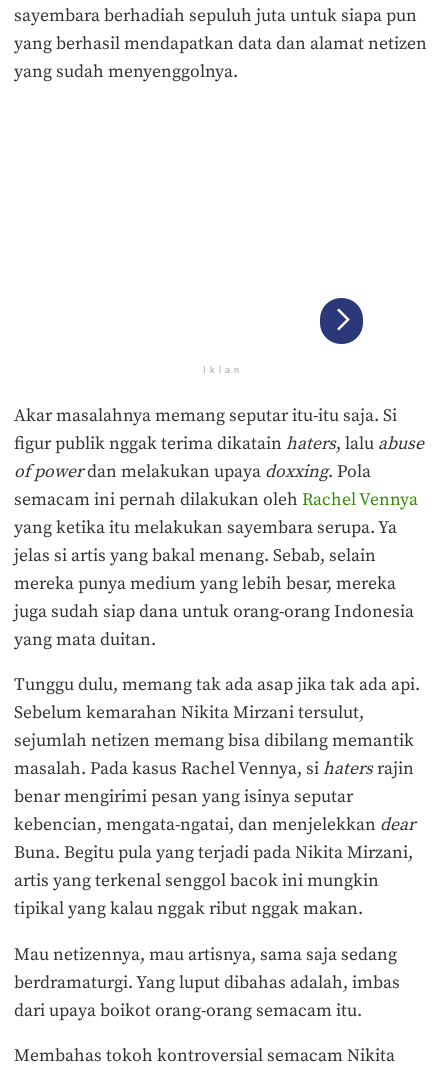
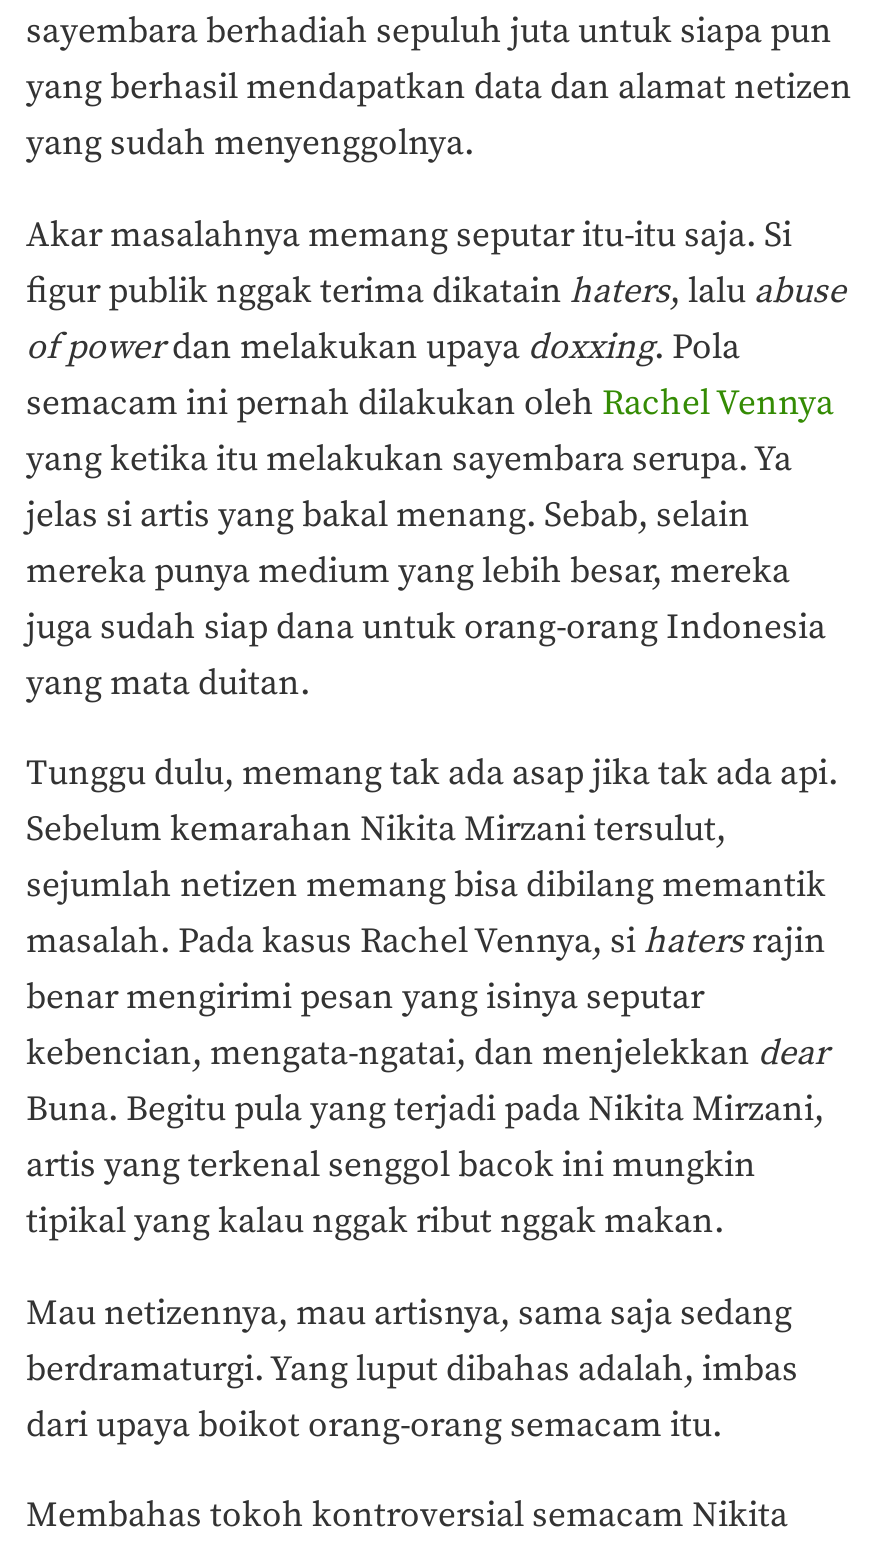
- [image]

- Iklan
